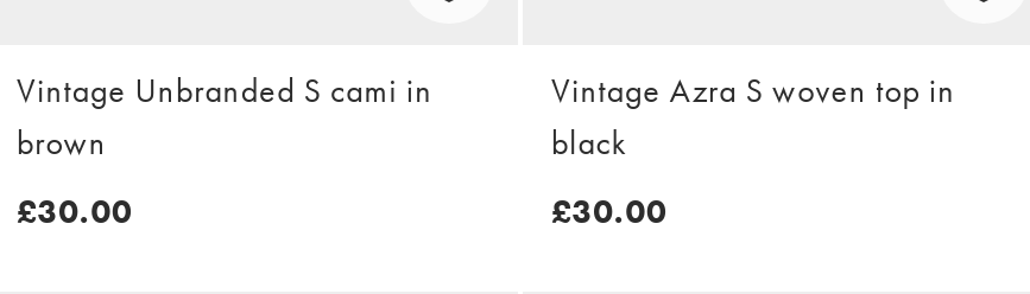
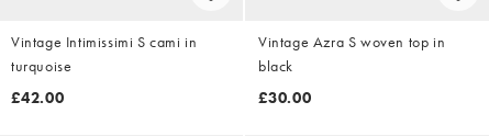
- Vintage Unbranded S cami in
- brown
+ Vintage Intimissimi S cami in
+ turquoise

- £30.00
+ £42.00
